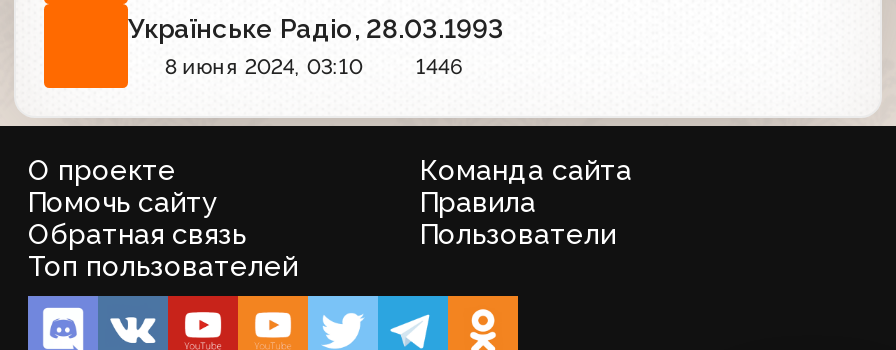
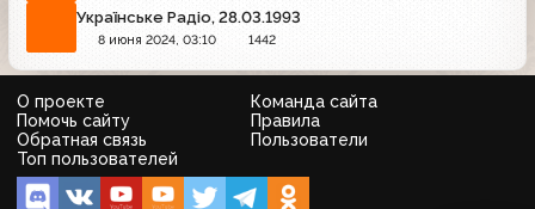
- 1446
+ 1442
